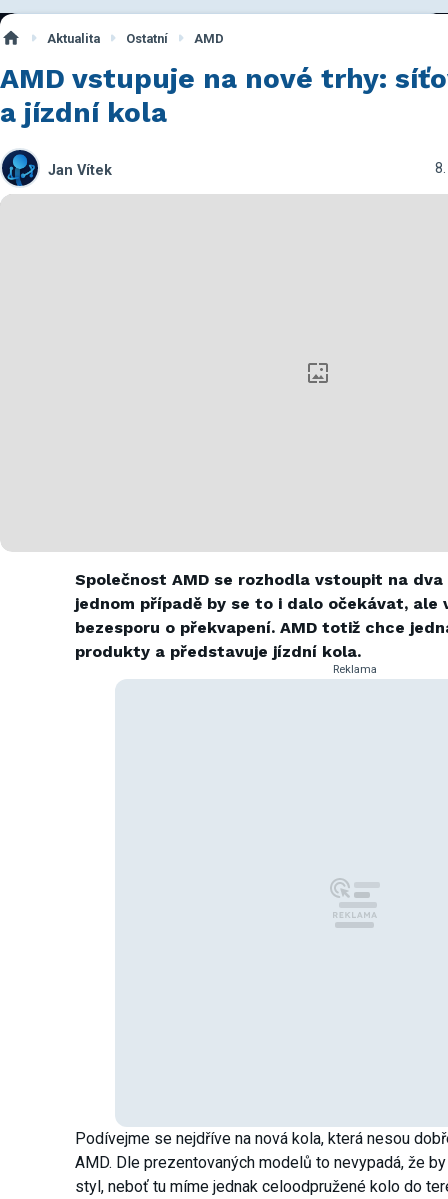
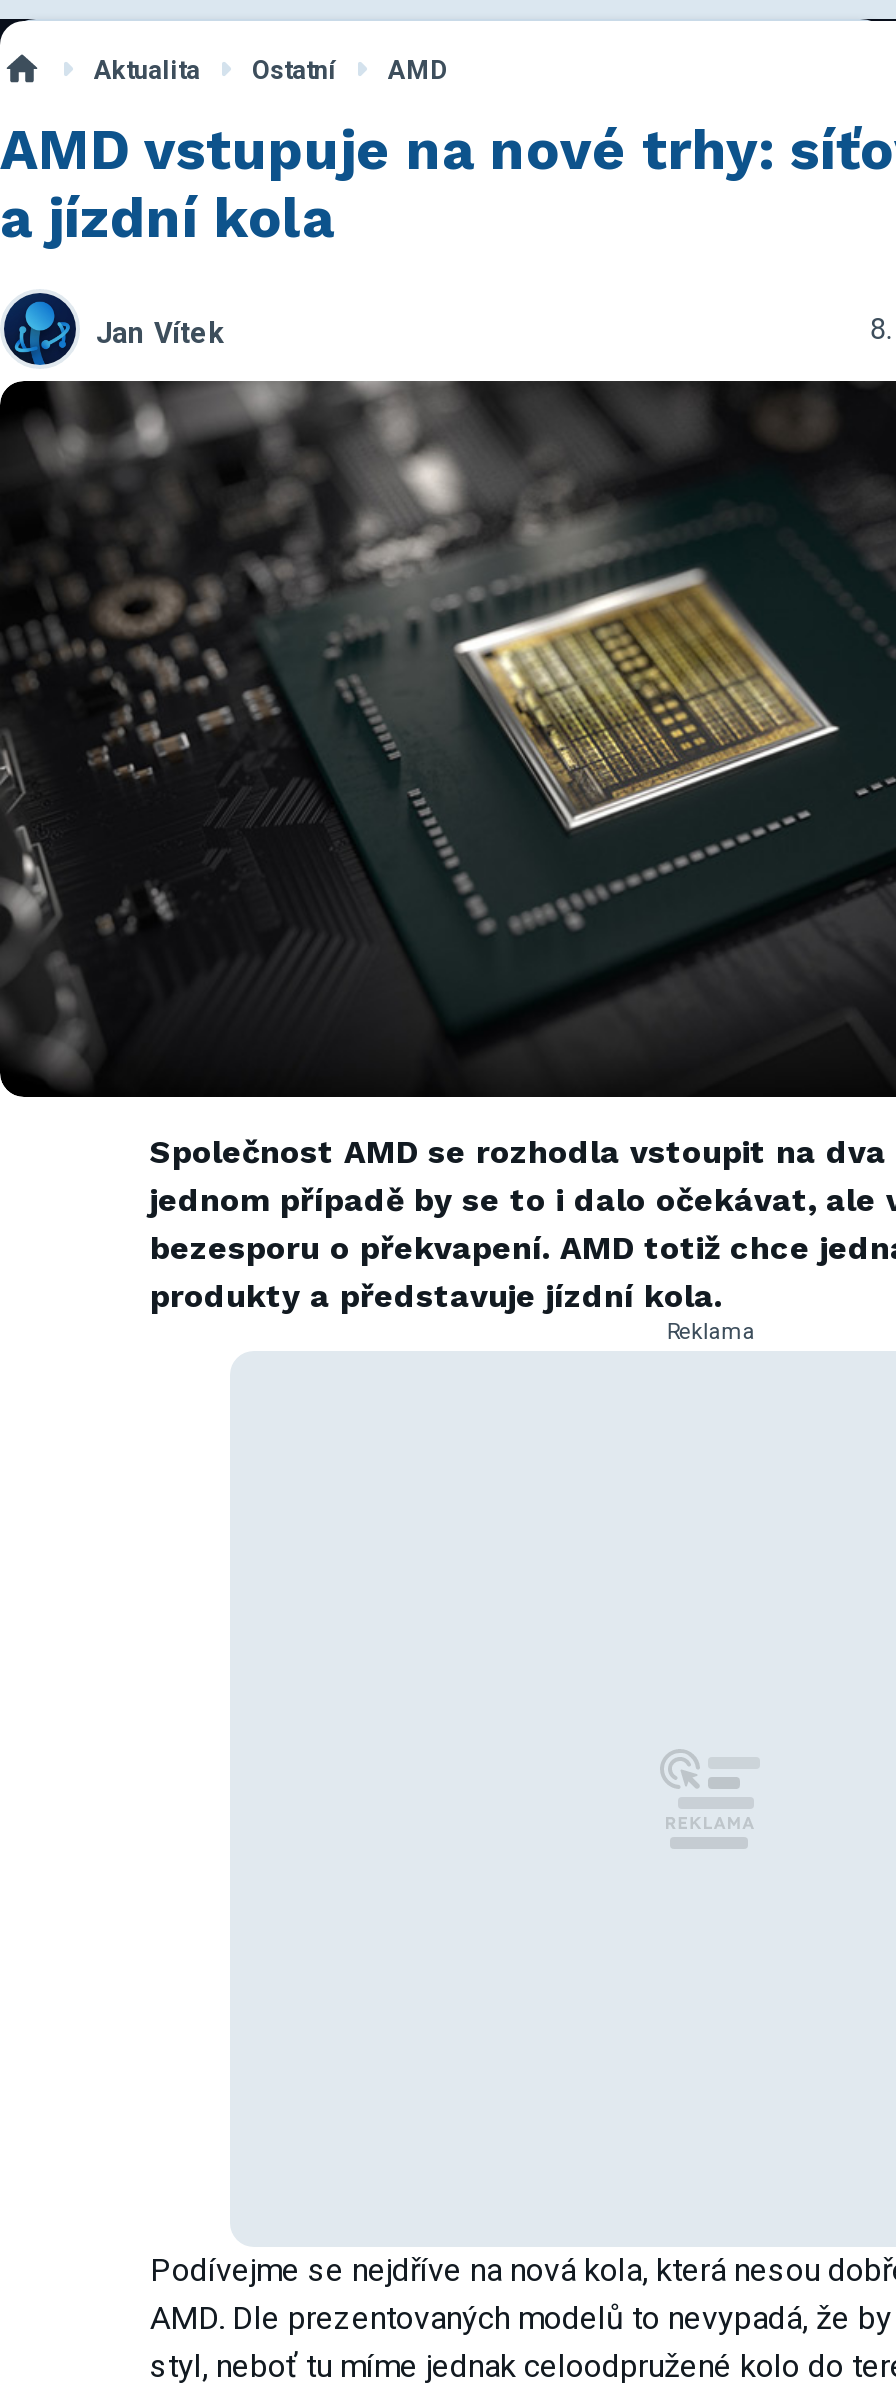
+ [image]
